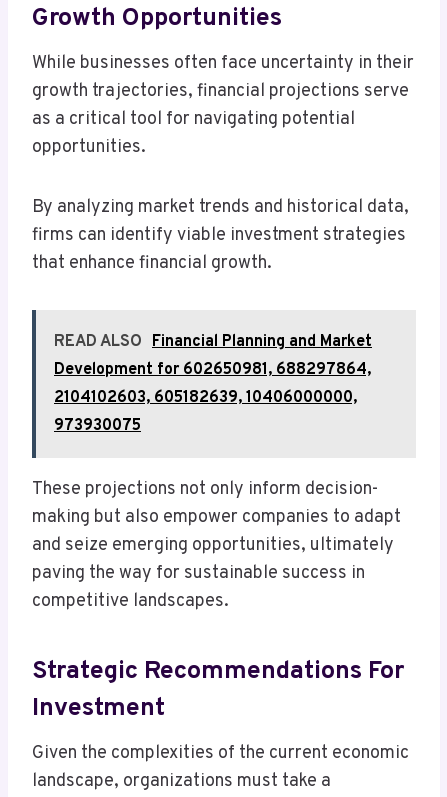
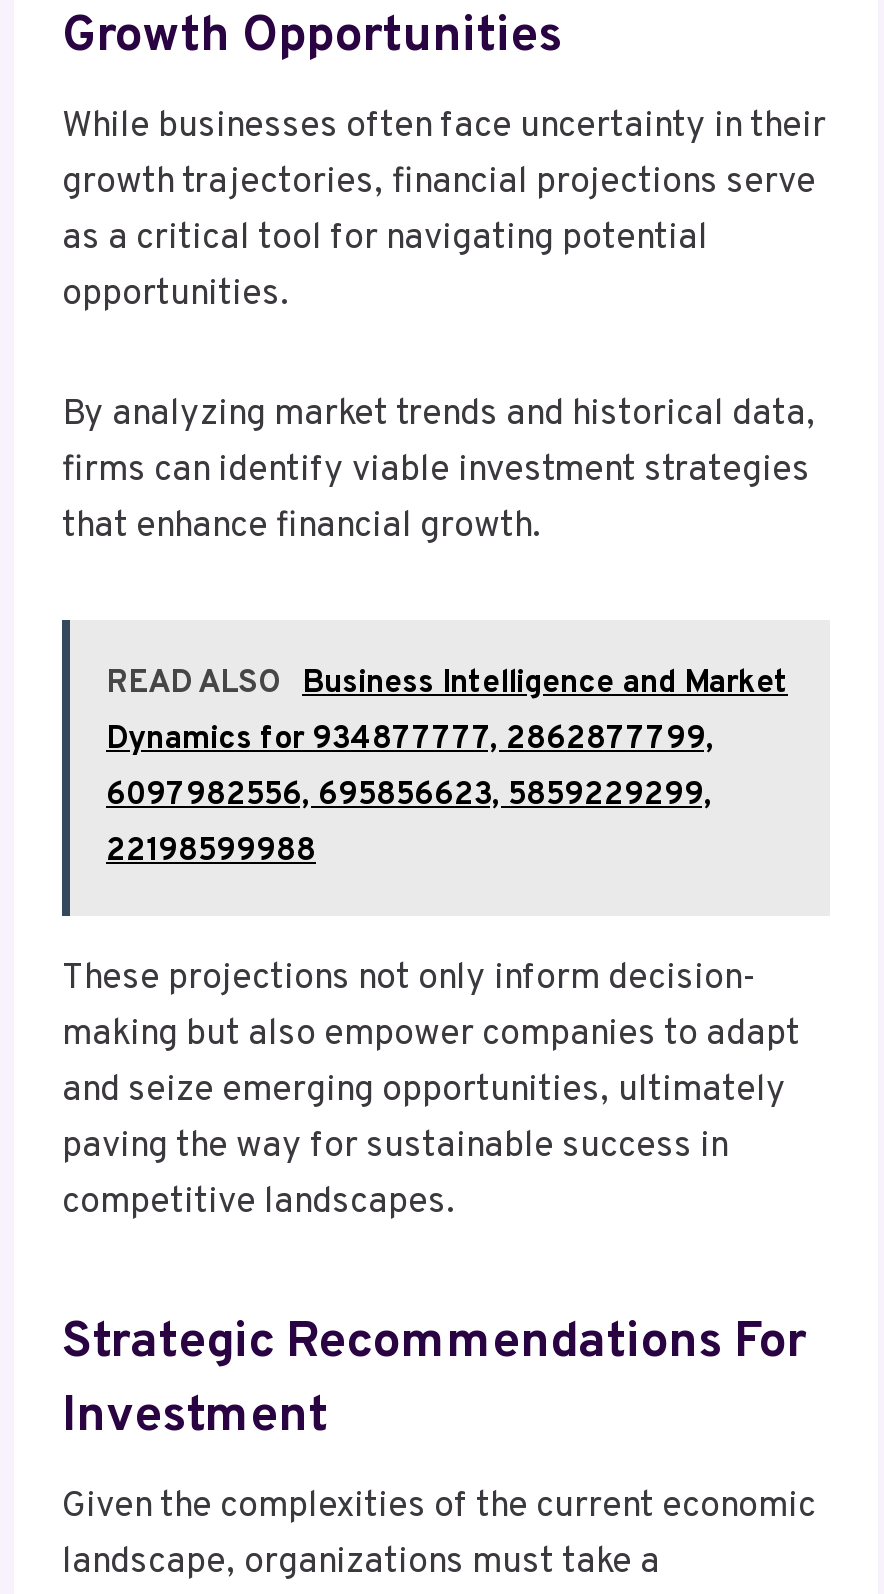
- READ ALSO Financial Planning and Market
+ READ ALSO Business Intelligence and Market

- Development for 602650981, 688297864,
+ Dynamics for 934877777, 2862877799,

- 2104102603, 605182639, 10406000000,
+ 6097982556, 695856623, 5859229299,

- 973930075
+ 22198599988
